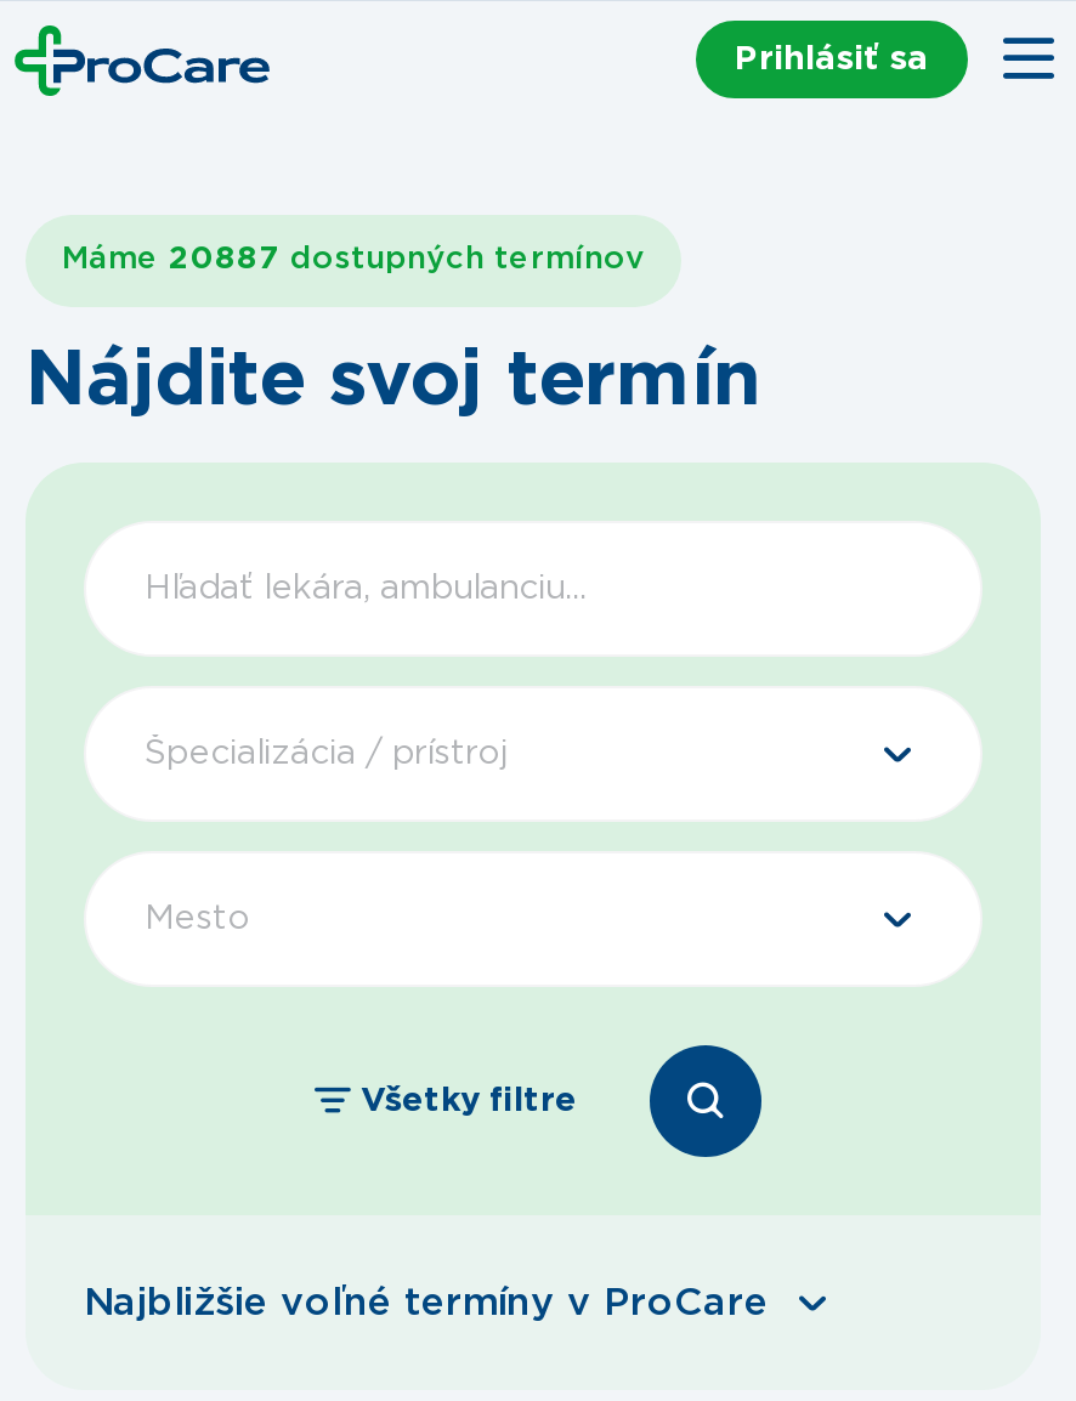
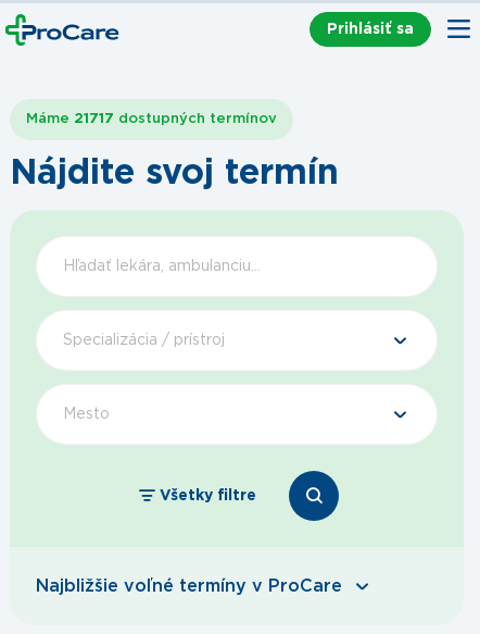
- Máme 20887 dostupných termínov
+ Máme 21717 dostupných termínov
